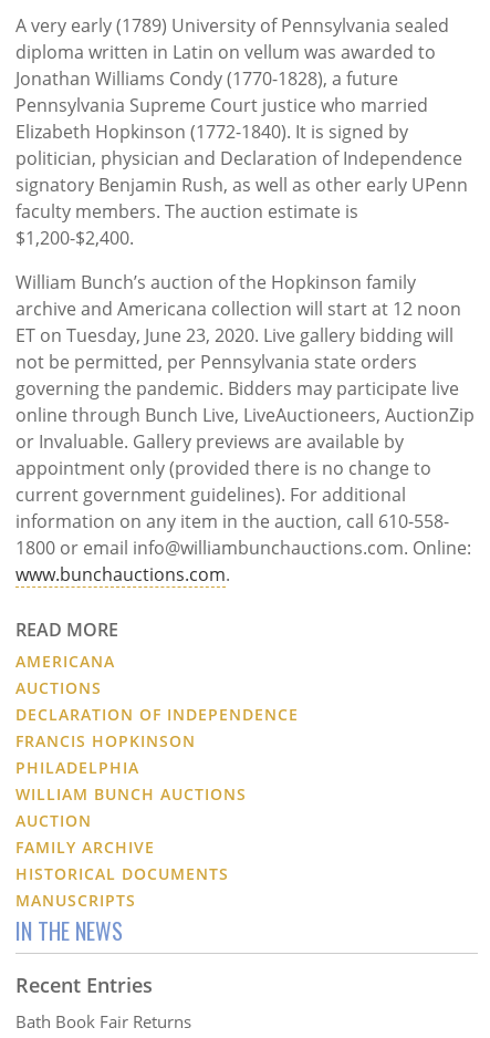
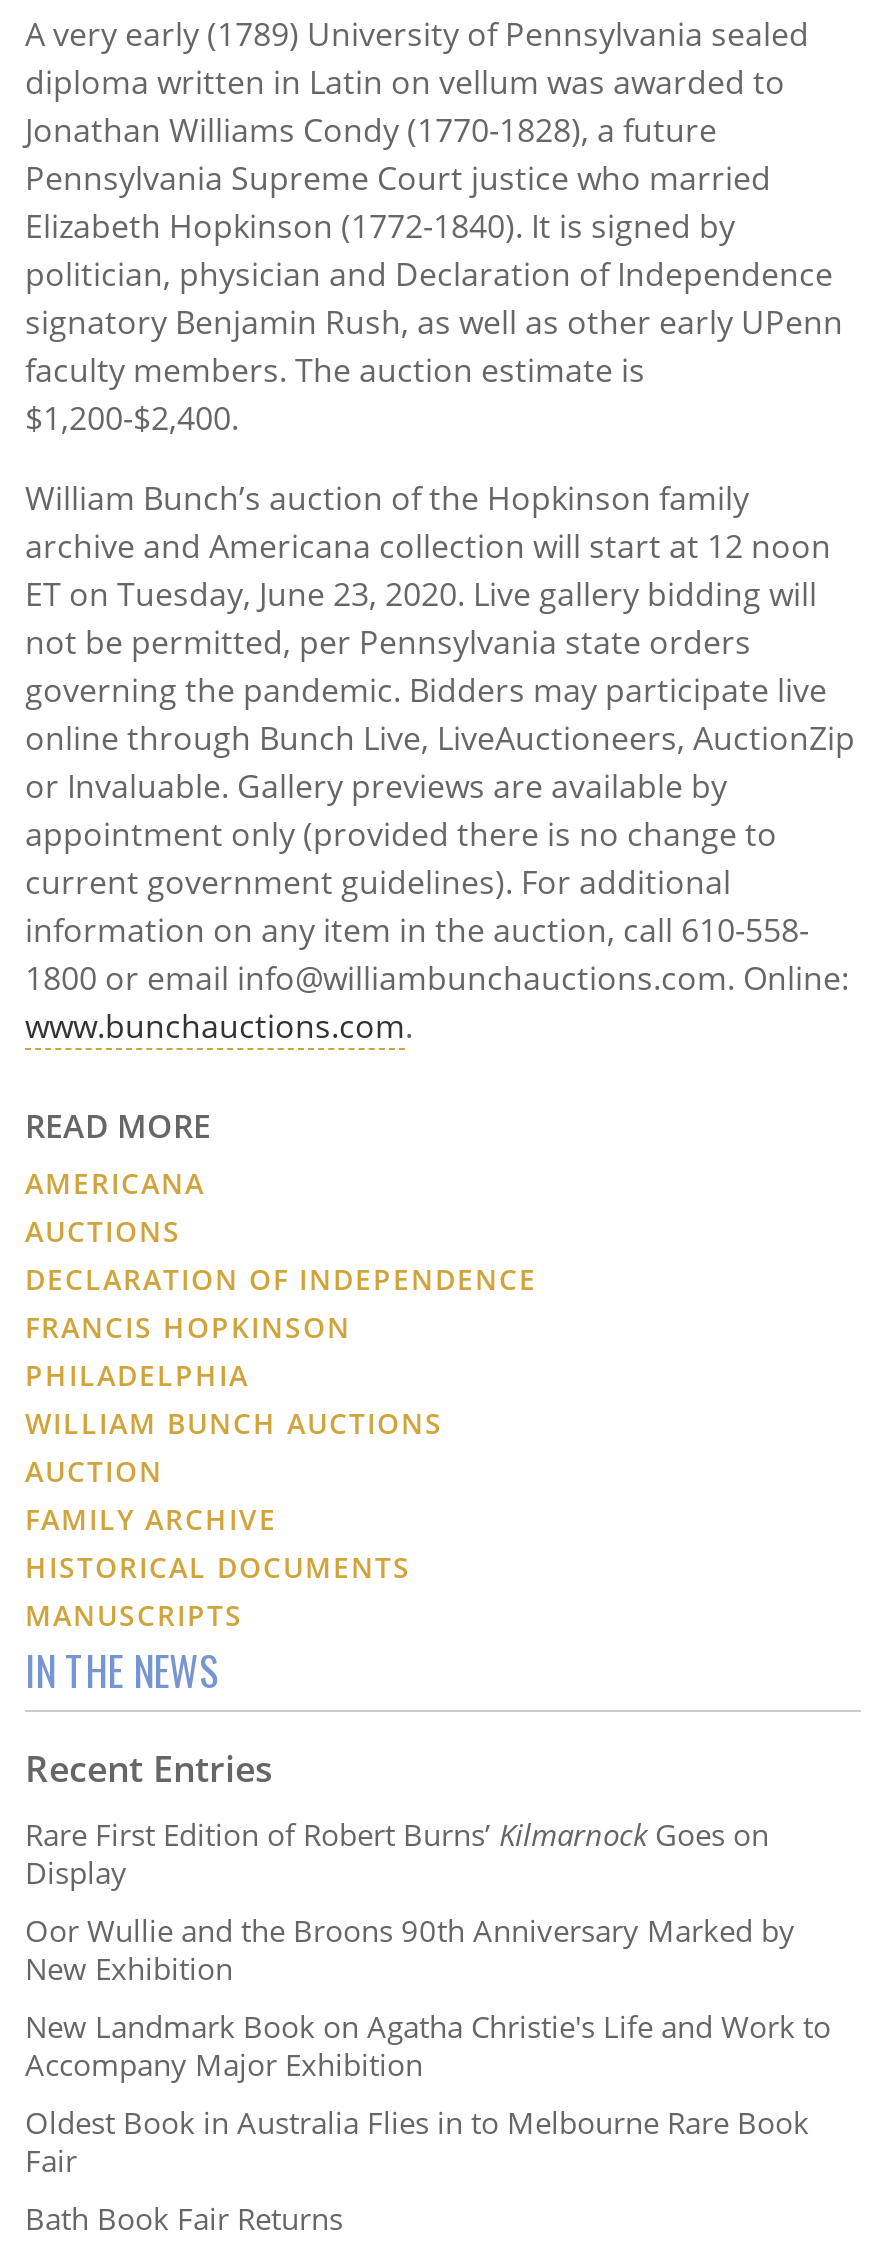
+ Rare First Edition of Robert Burns’ Kilmarnock Goes on
+ Display
+ Oor Wullie and the Broons 90th Anniversary Marked by
+ New Exhibition
+ New Landmark Book on Agatha Christie's Life and Work to
+ Accompany Major Exhibition
+ Oldest Book in Australia Flies in to Melbourne Rare Book
+ Fair
